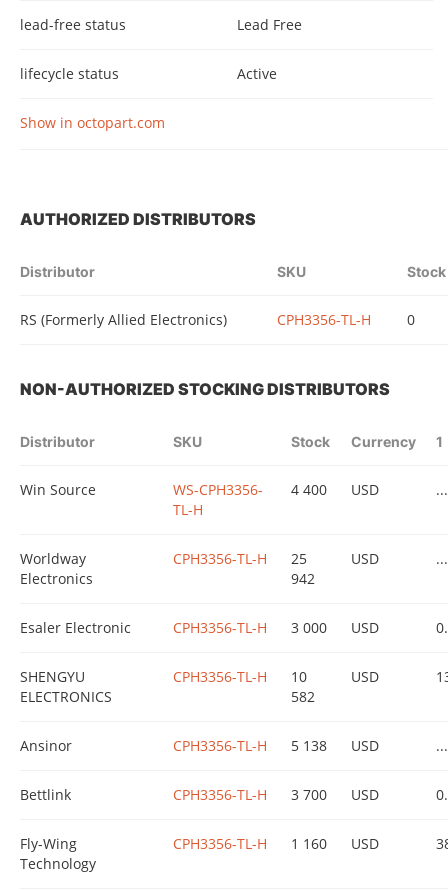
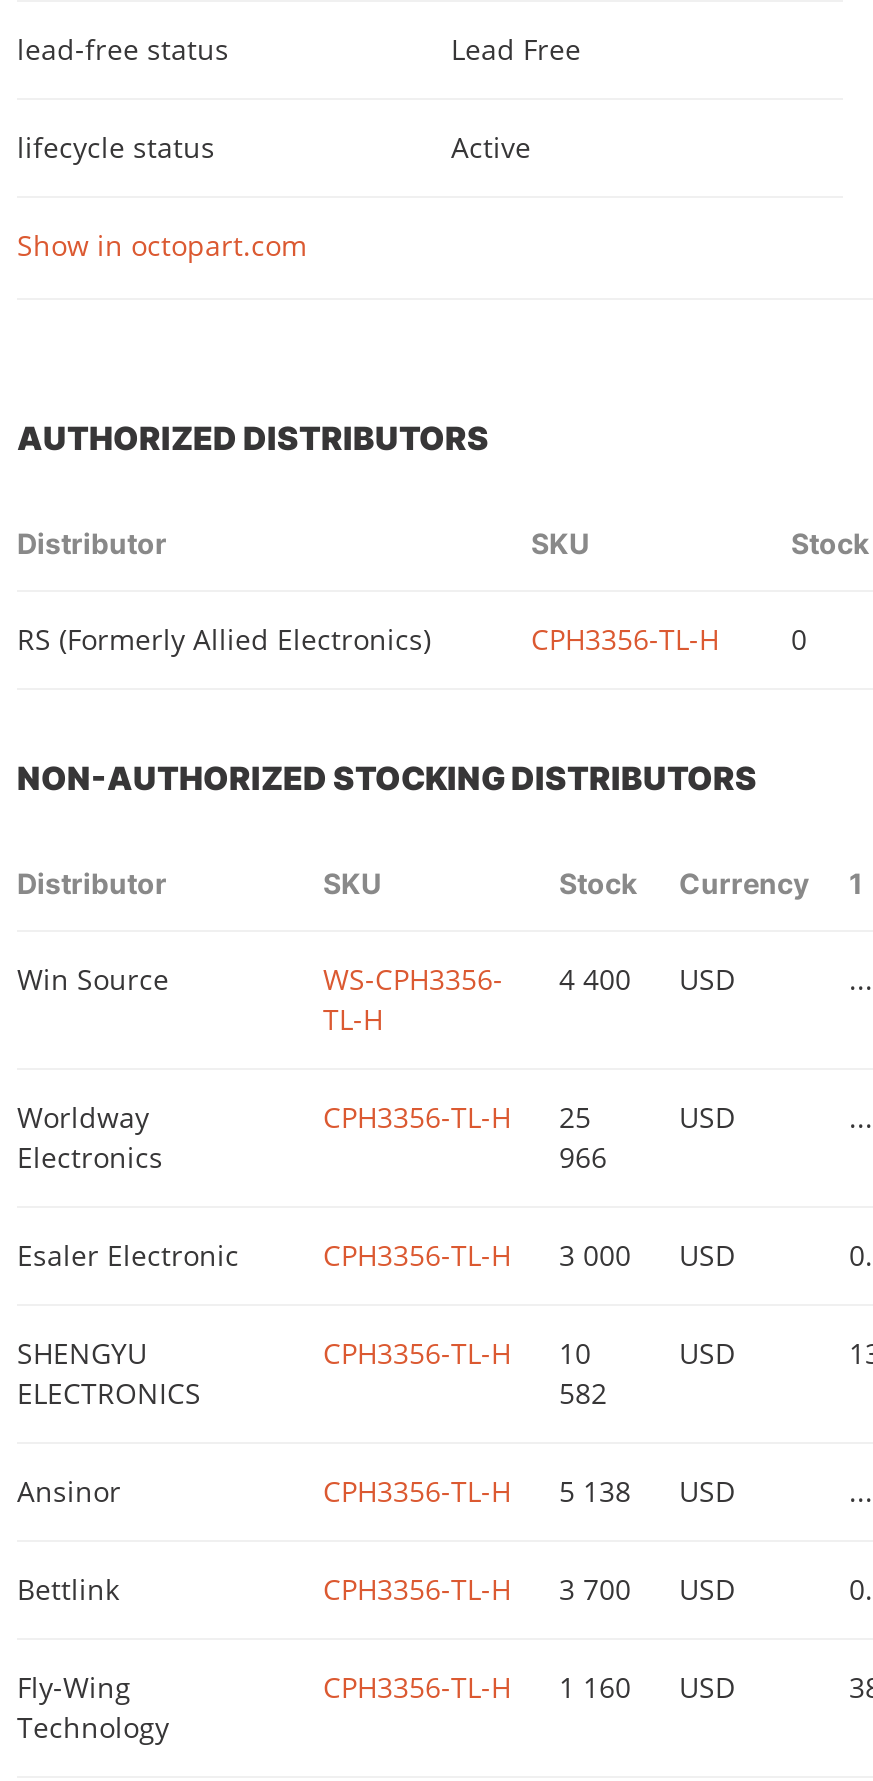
- 942
+ 966
